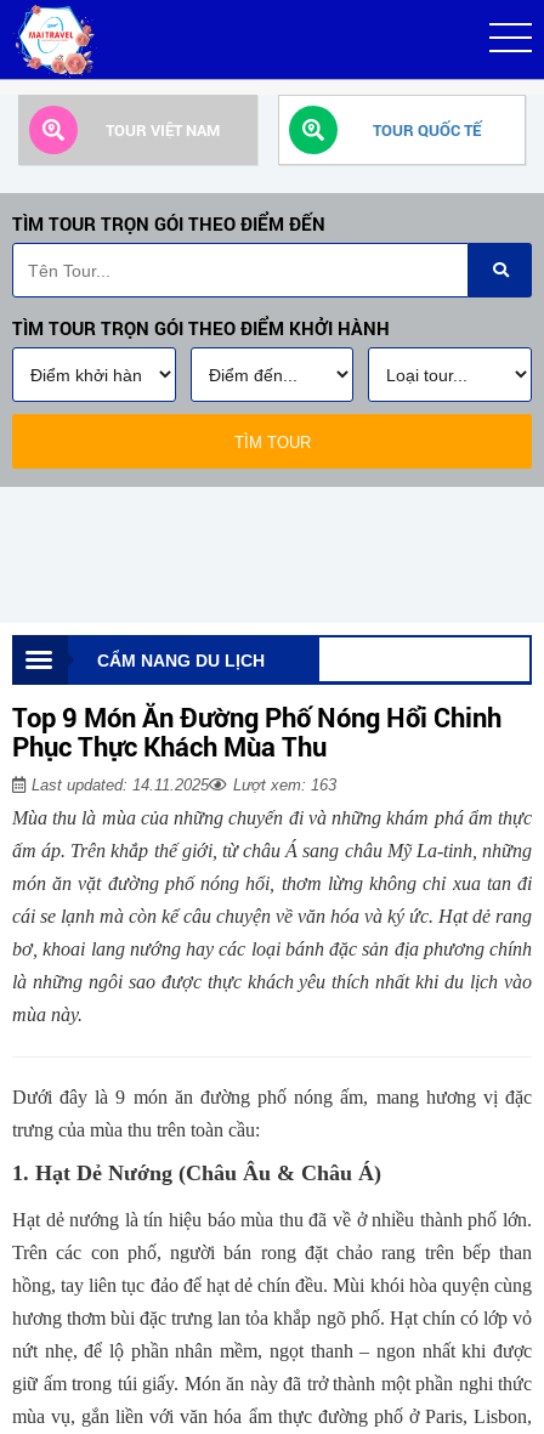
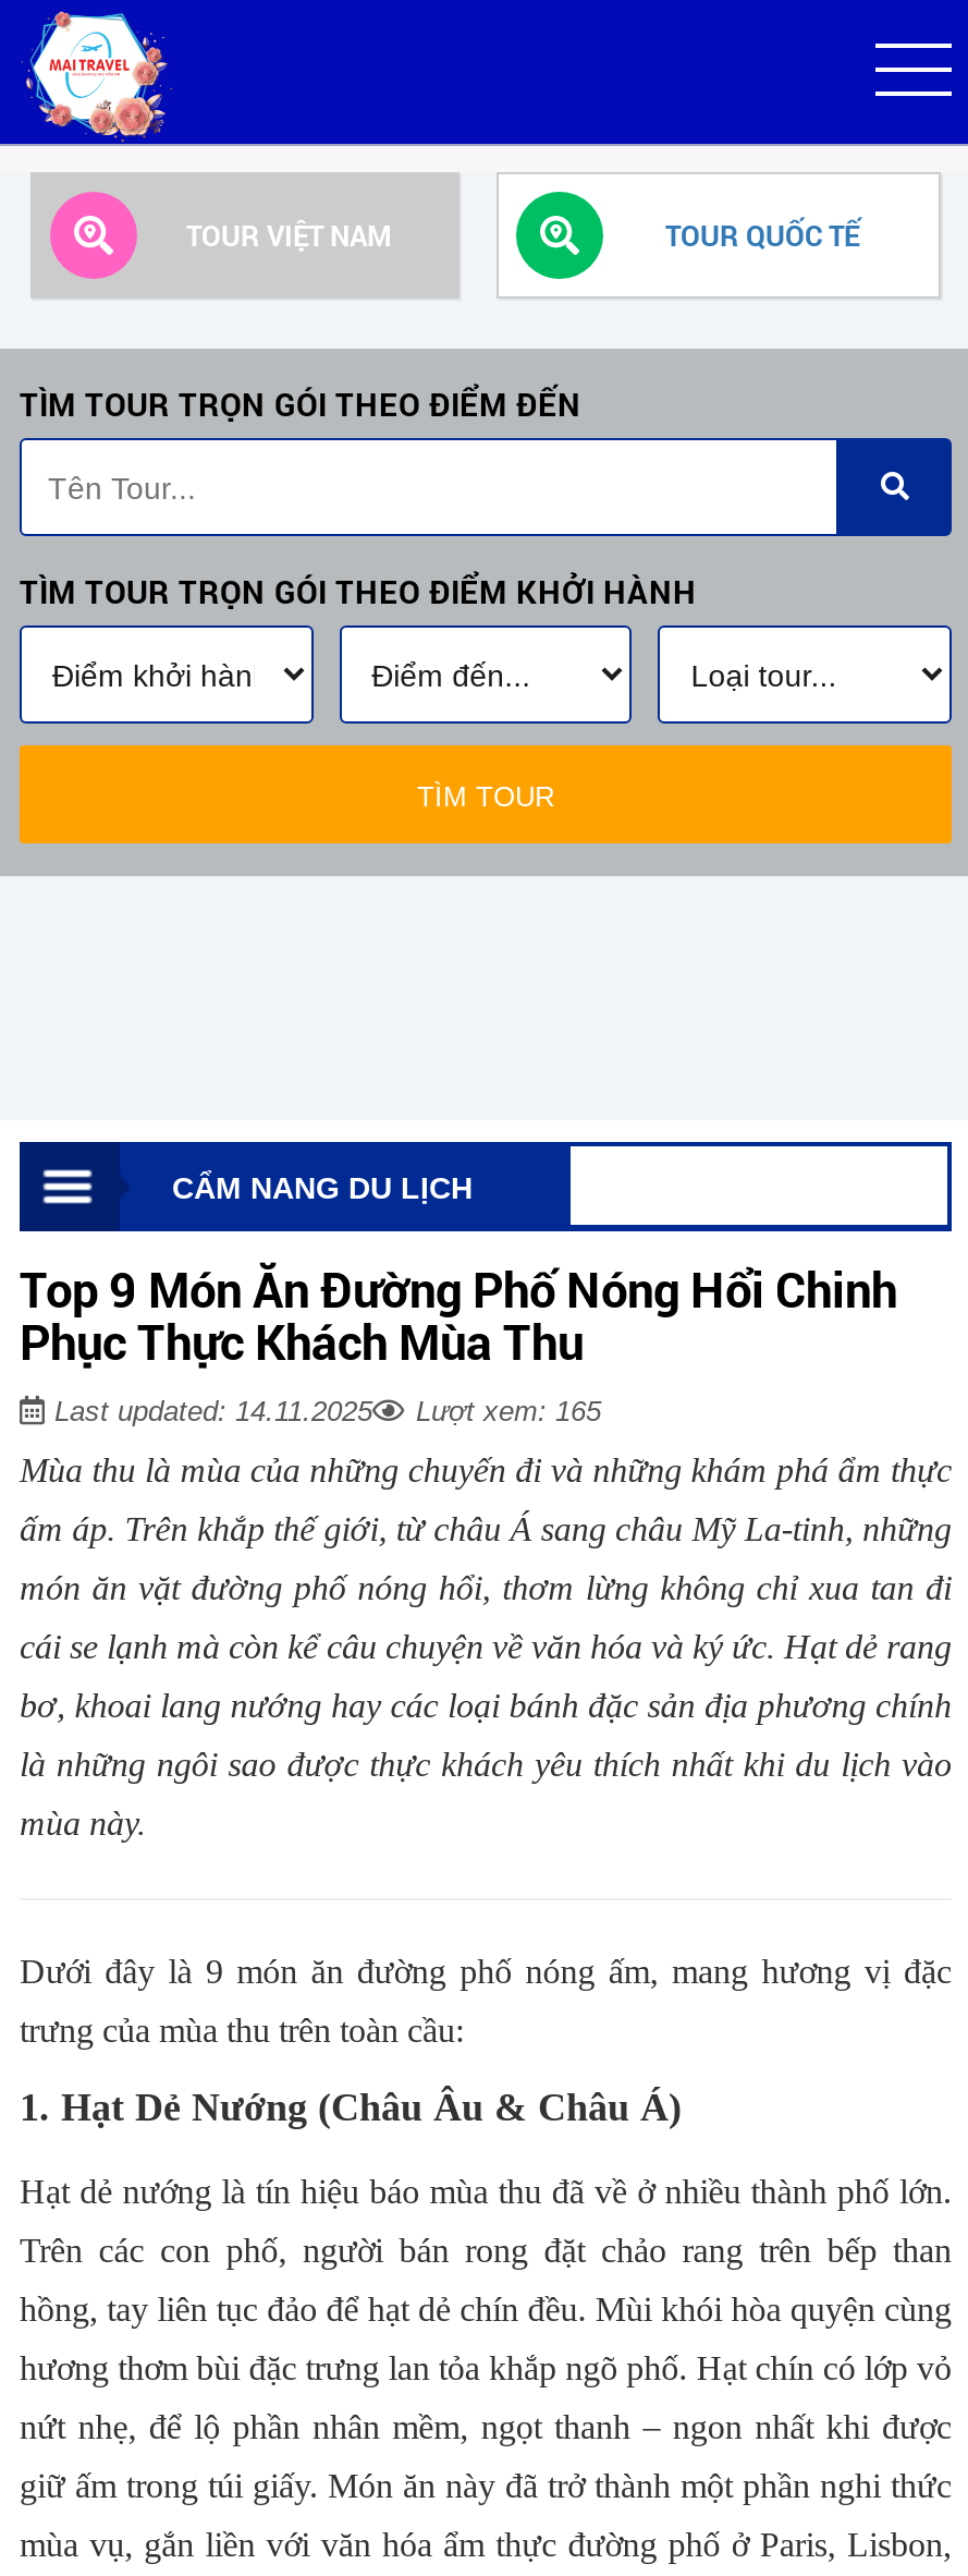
- Last updated: 14.11.2025 Lượt xem: 163
+ Last updated: 14.11.2025 Lượt xem: 165
